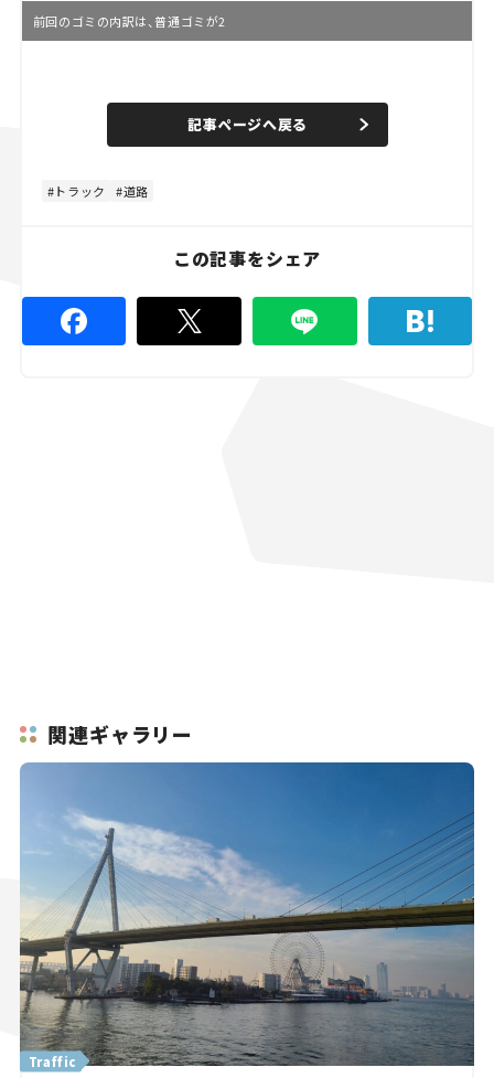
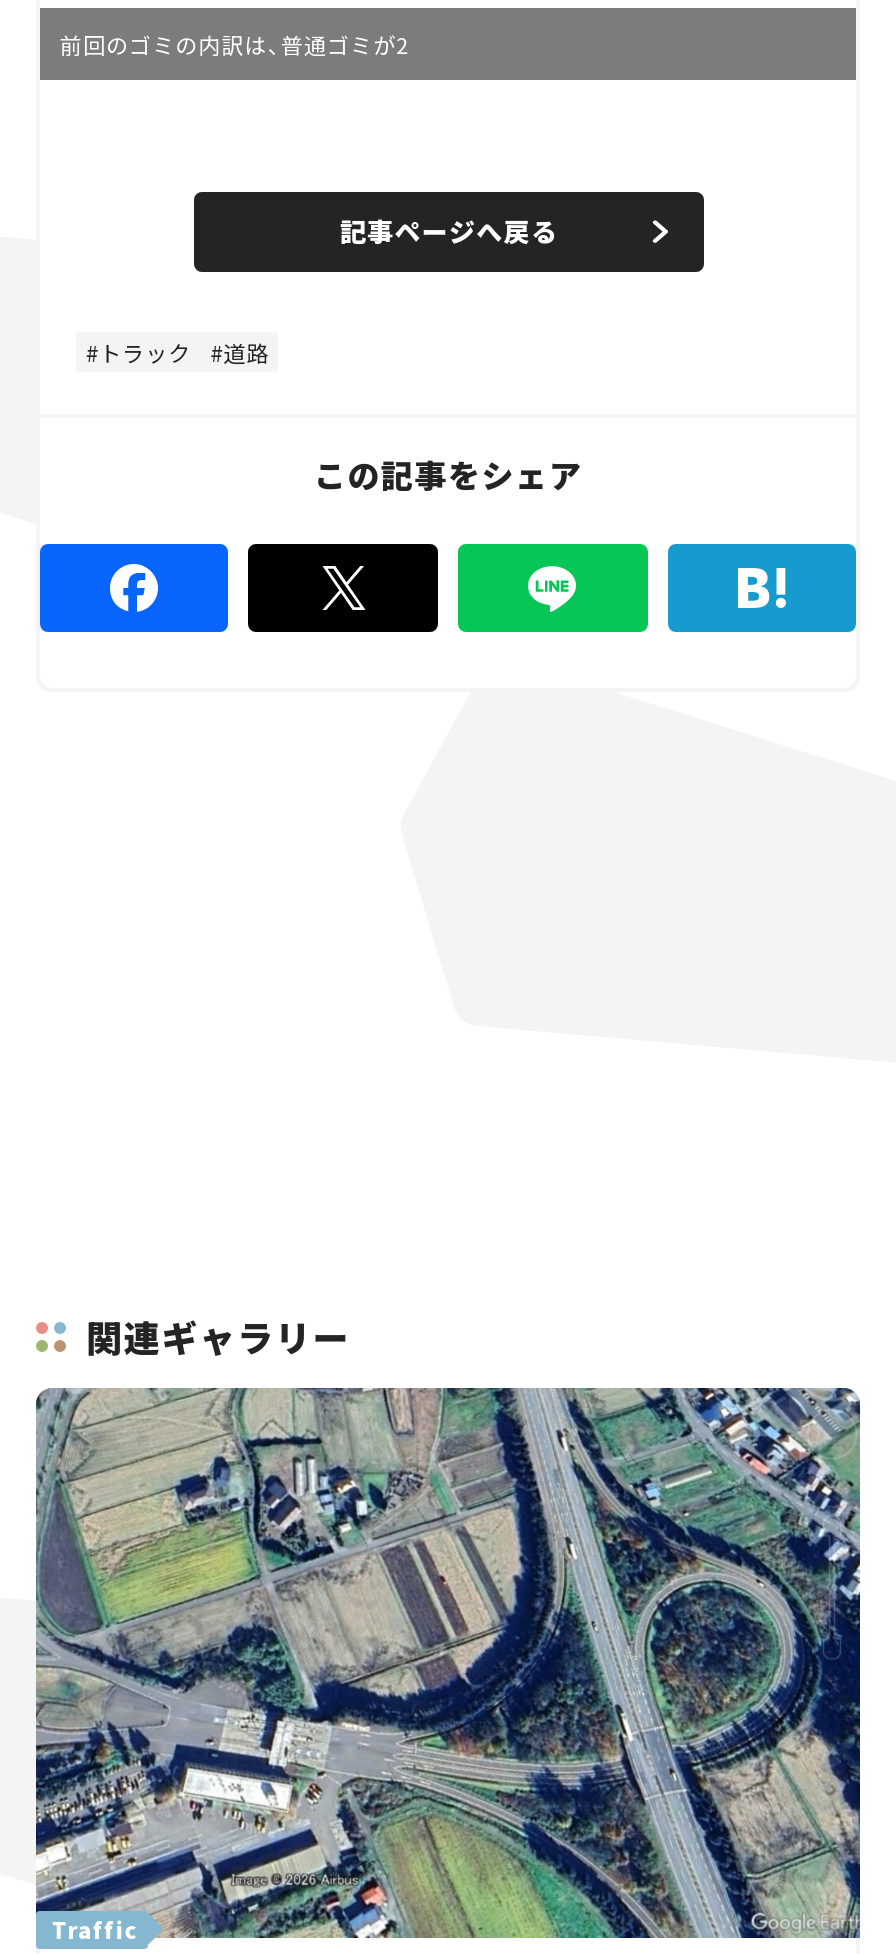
- [image]
+ [image]
